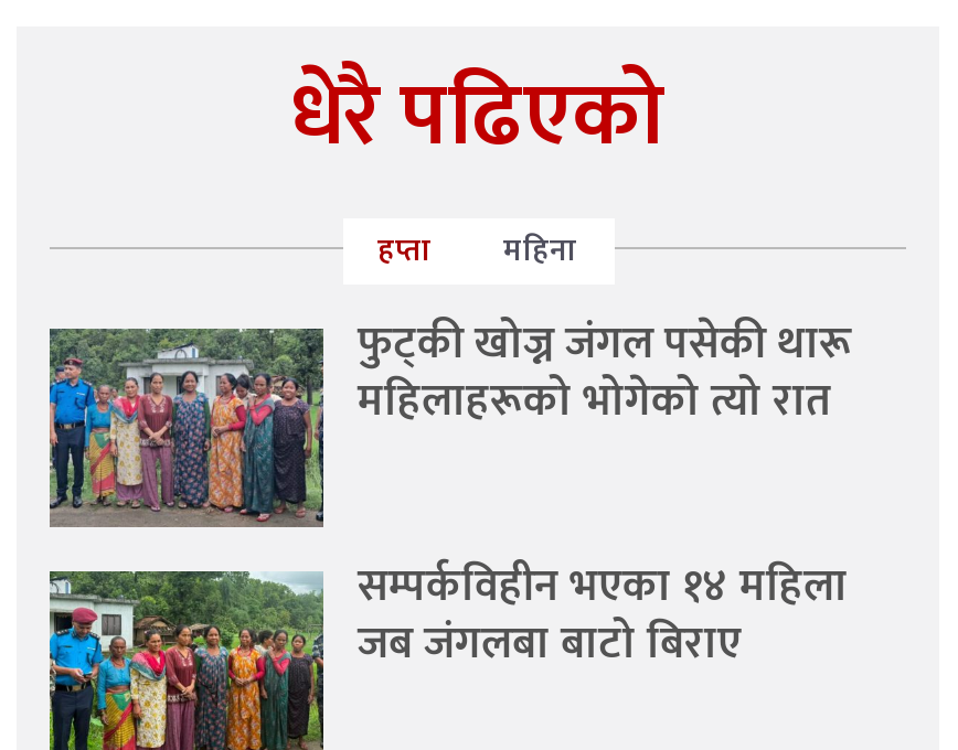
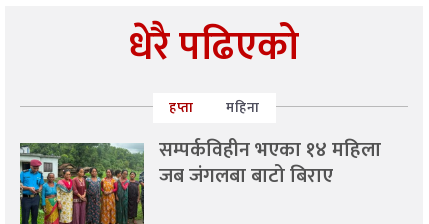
- [image]
- फुट्की खोज्न जंगल पसेकी थारू
- महिलाहरूको भोगेको त्यो रात
